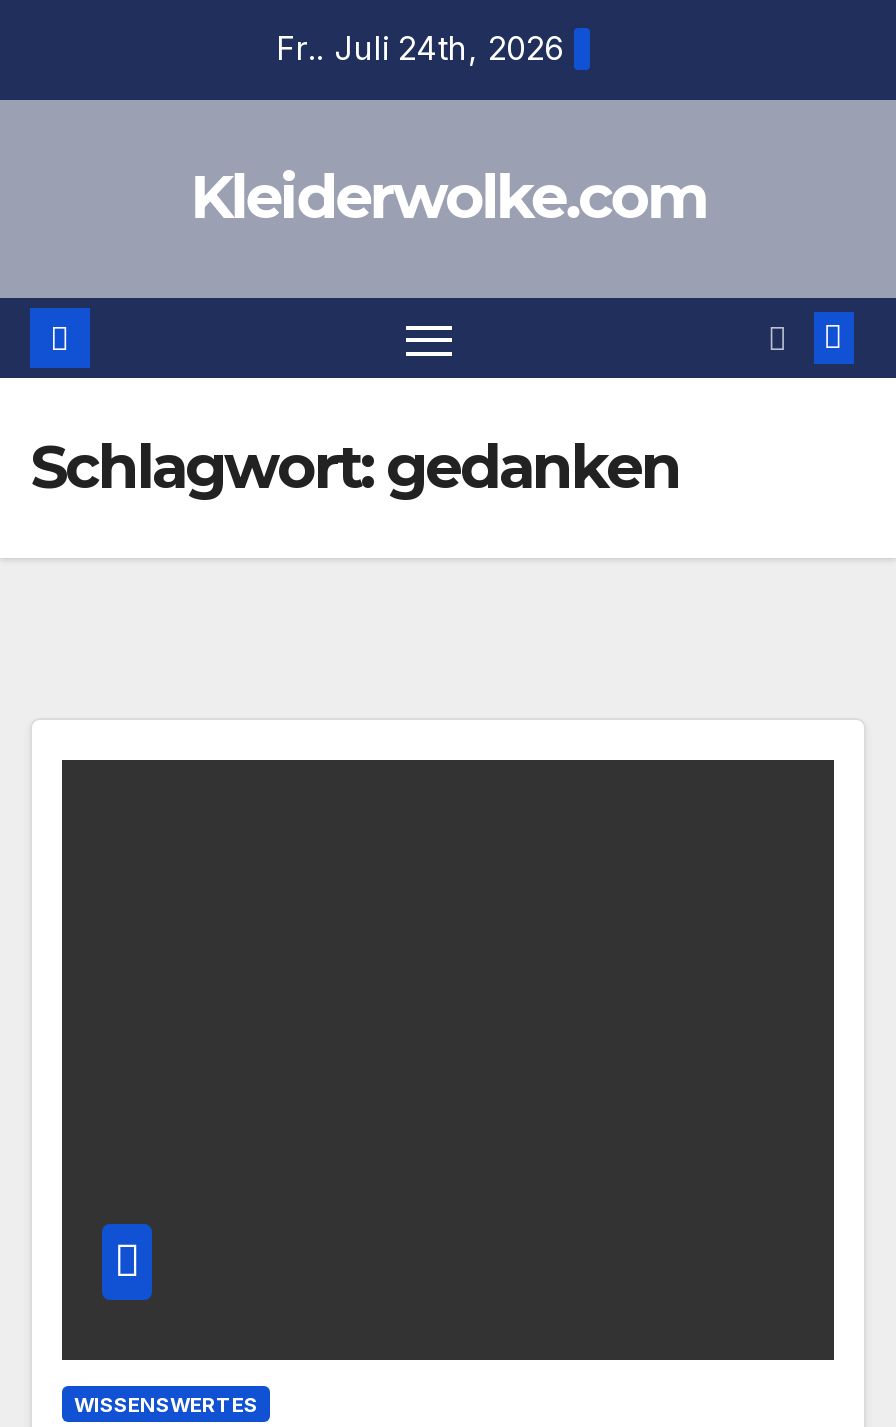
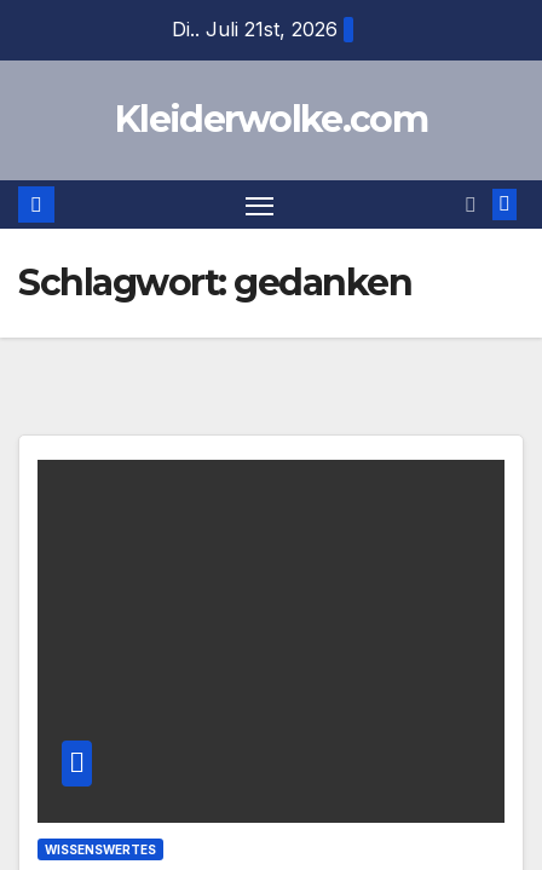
- Fr.. Juli 24th, 2026
+ Di.. Juli 21st, 2026
